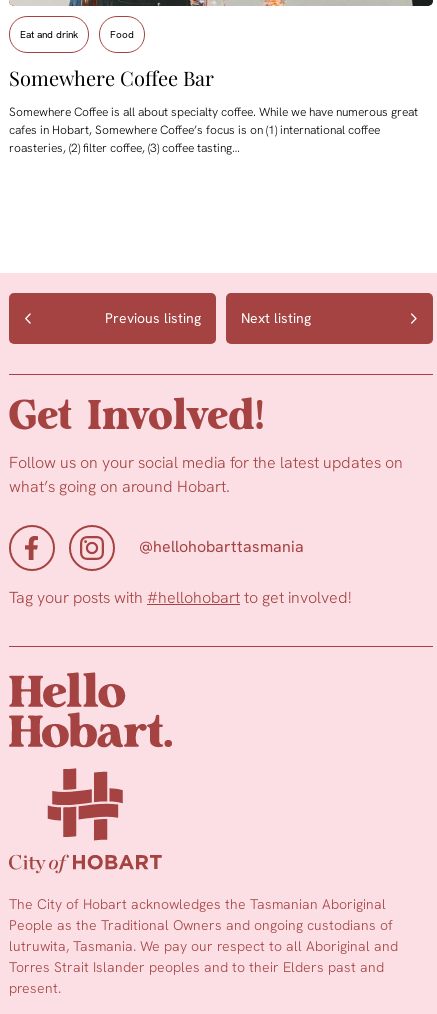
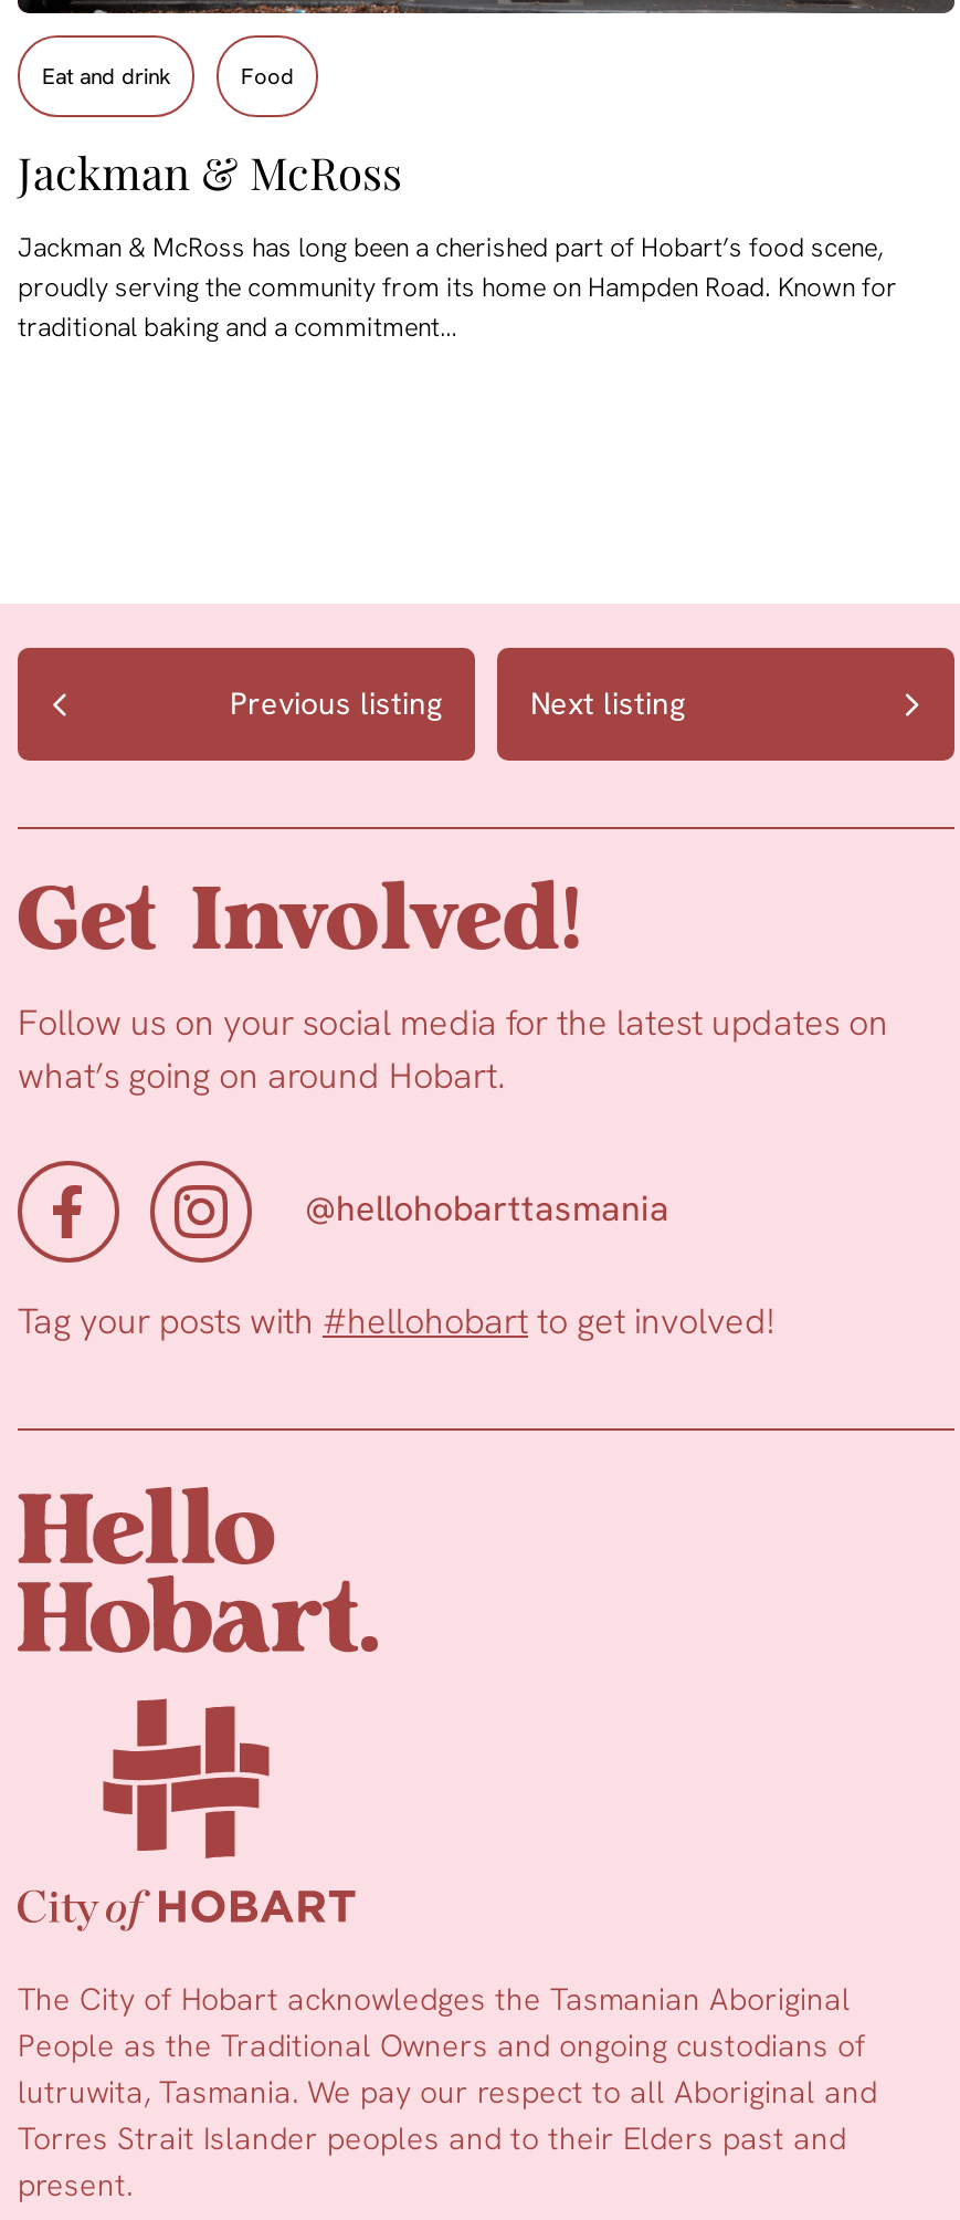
- Somewhere Coffee Bar
+ Jackman & McRoss

- Somewhere Coffee is all about specialty coffee. While we have numerous great
- cafes in Hobart, Somewhere Coffee’s focus is on (1) international coffee
- roasteries, (2) filter coffee, (3) coffee tasting…
+ Jackman & McRoss has long been a cherished part of Hobart’s food scene,
+ proudly serving the community from its home on Hampden Road. Known for
+ traditional baking and a commitment…
